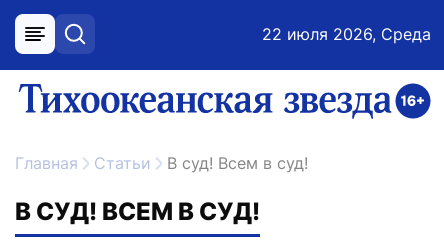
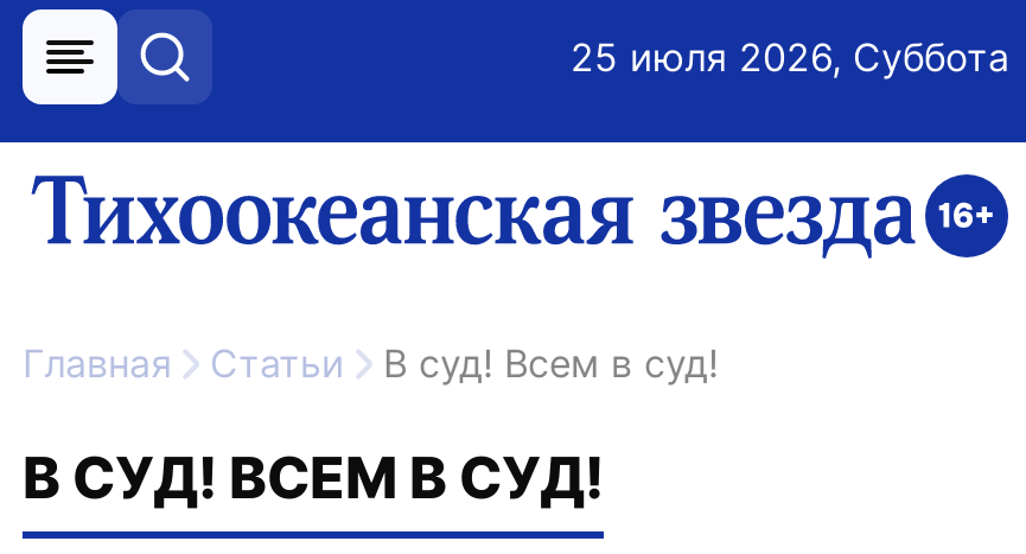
- 22 июля 2026, Среда
+ 25 июля 2026, Суббота
